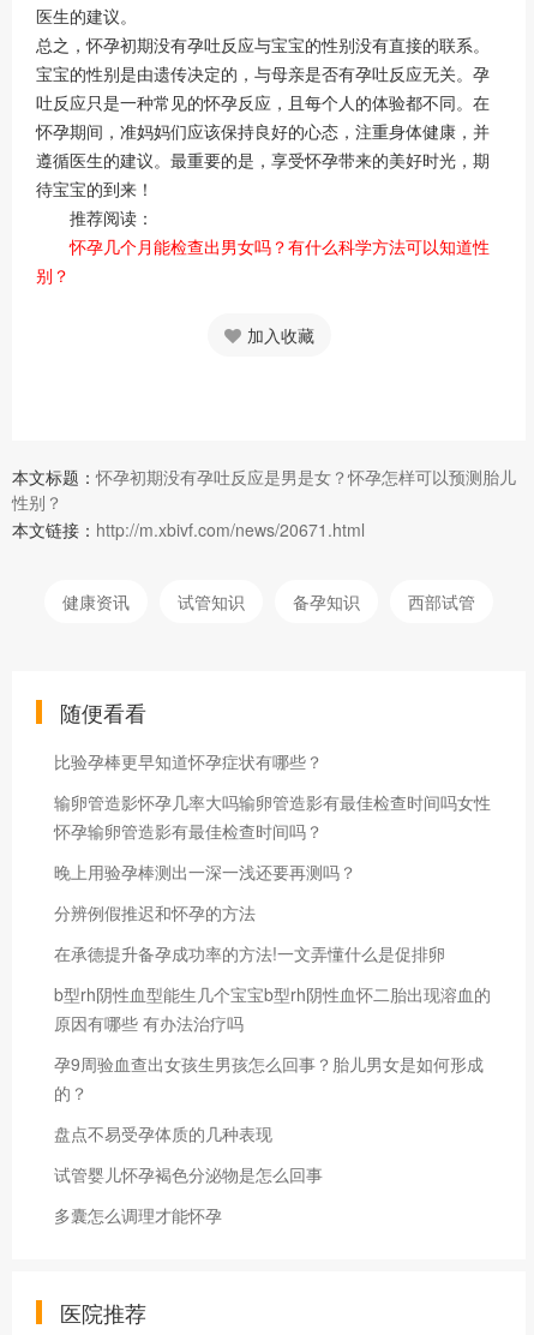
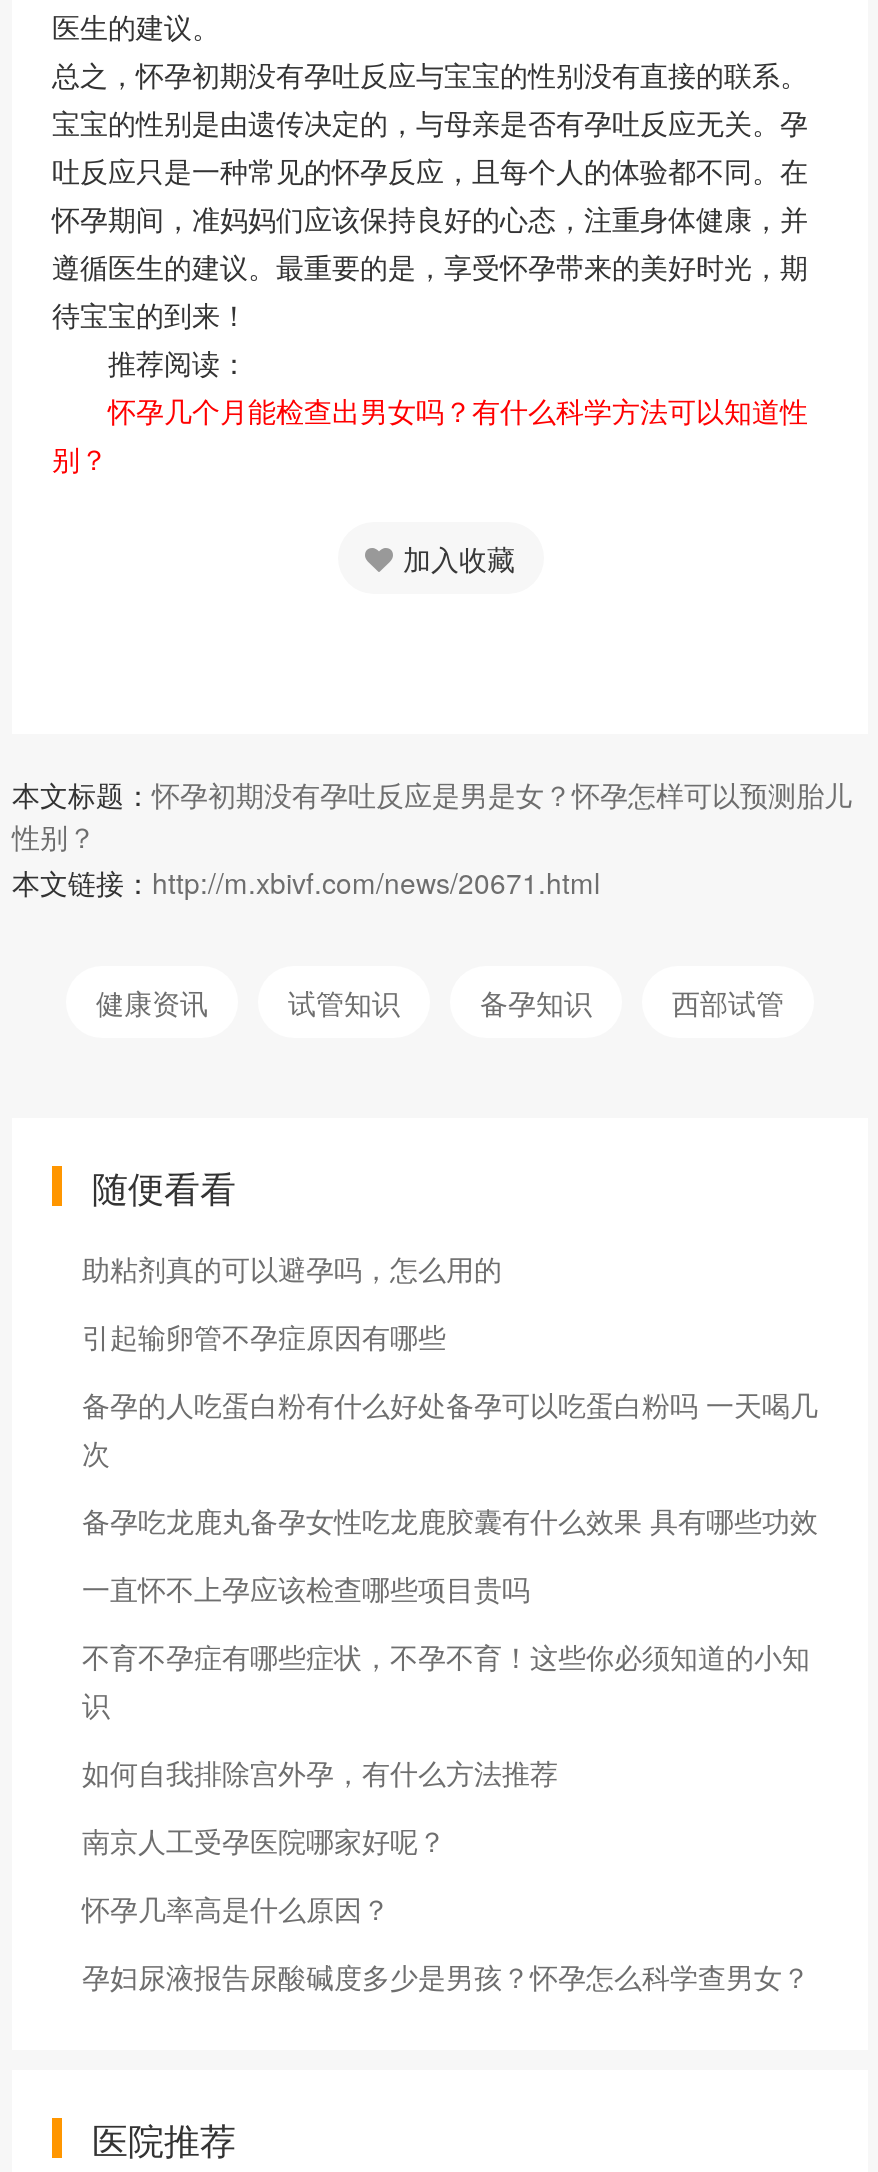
- 比验孕棒更早知道怀孕症状有哪些？
+ 助粘剂真的可以避孕吗，怎么用的

- 输卵管造影怀孕几率大吗输卵管造影有最佳检查时间吗女性
- 怀孕输卵管造影有最佳检查时间吗？
+ 引起输卵管不孕症原因有哪些

- 晚上用验孕棒测出一深一浅还要再测吗？
+ 备孕的人吃蛋白粉有什么好处备孕可以吃蛋白粉吗 一天喝几
+ 次

- 分辨例假推迟和怀孕的方法
+ 备孕吃龙鹿丸备孕女性吃龙鹿胶囊有什么效果 具有哪些功效

- 在承德提升备孕成功率的方法!一文弄懂什么是促排卵
+ 一直怀不上孕应该检查哪些项目贵吗

- b型rh阴性血型能生几个宝宝b型rh阴性血怀二胎出现溶血的
- 原因有哪些 有办法治疗吗
+ 不育不孕症有哪些症状，不孕不育！这些你必须知道的小知
+ 识

- 孕9周验血查出女孩生男孩怎么回事？胎儿男女是如何形成
- 的？
+ 如何自我排除宫外孕，有什么方法推荐

- 盘点不易受孕体质的几种表现
+ 南京人工受孕医院哪家好呢？

- 试管婴儿怀孕褐色分泌物是怎么回事
+ 怀孕几率高是什么原因？

- 多囊怎么调理才能怀孕
+ 孕妇尿液报告尿酸碱度多少是男孩？怀孕怎么科学查男女？
